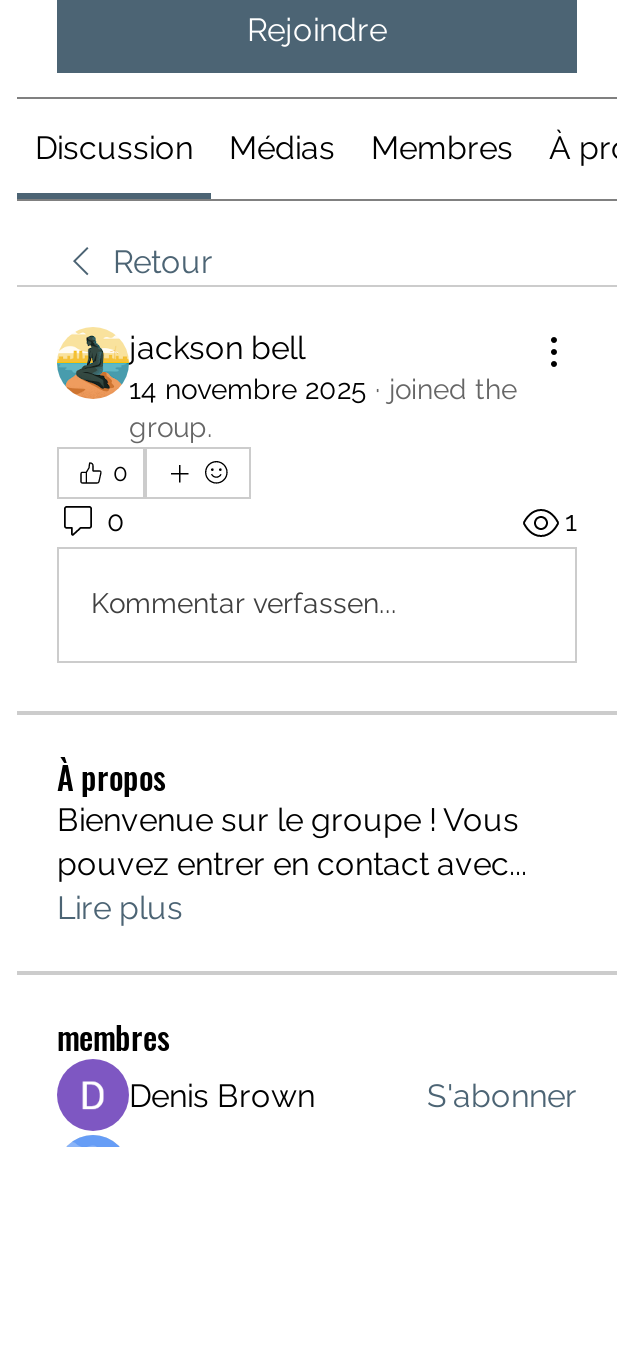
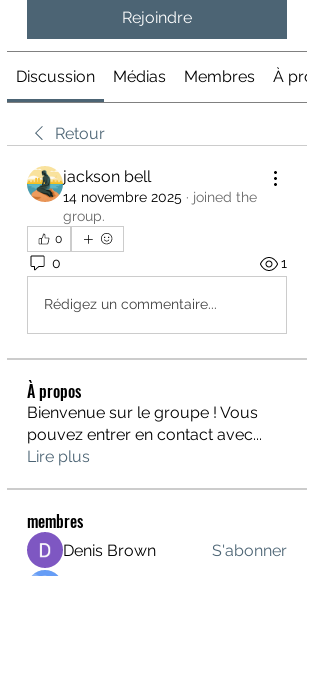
- Kommentar verfassen...
+ Rédigez un commentaire...
